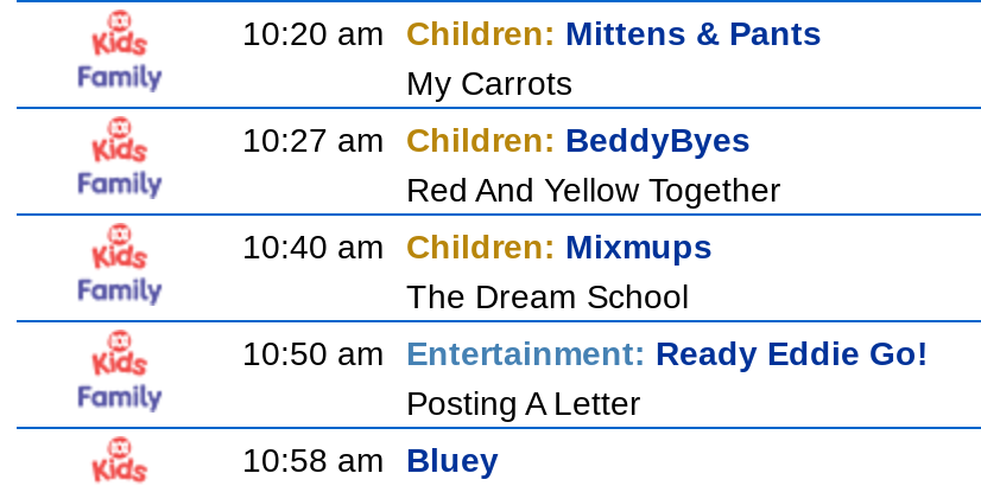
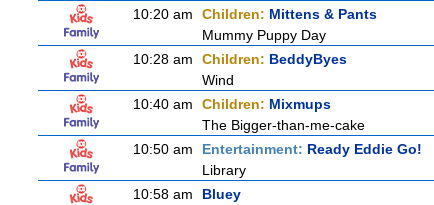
- My Carrots
+ Mummy Puppy Day

- 10:27 am Children: BeddyByes
- Red And Yellow Together
+ 10:28 am Children: BeddyByes
+ Wind

- The Dream School
+ The Bigger-than-me-cake

- Posting A Letter
+ Library
